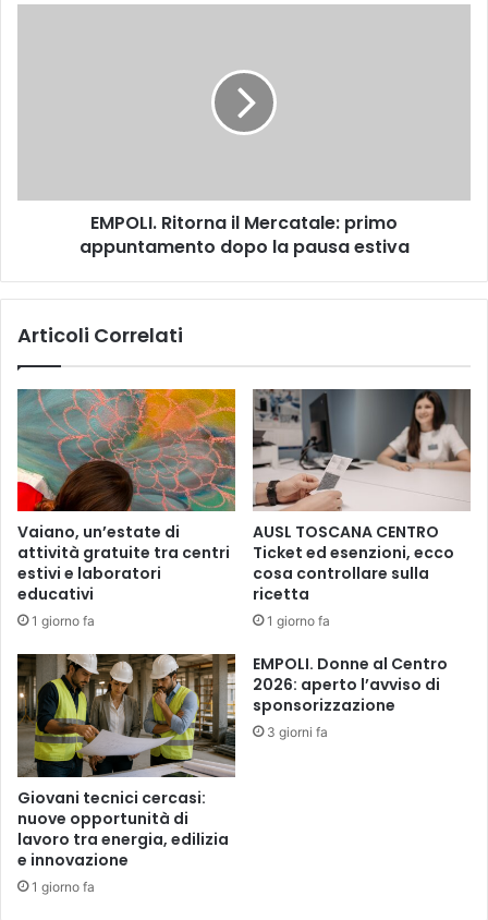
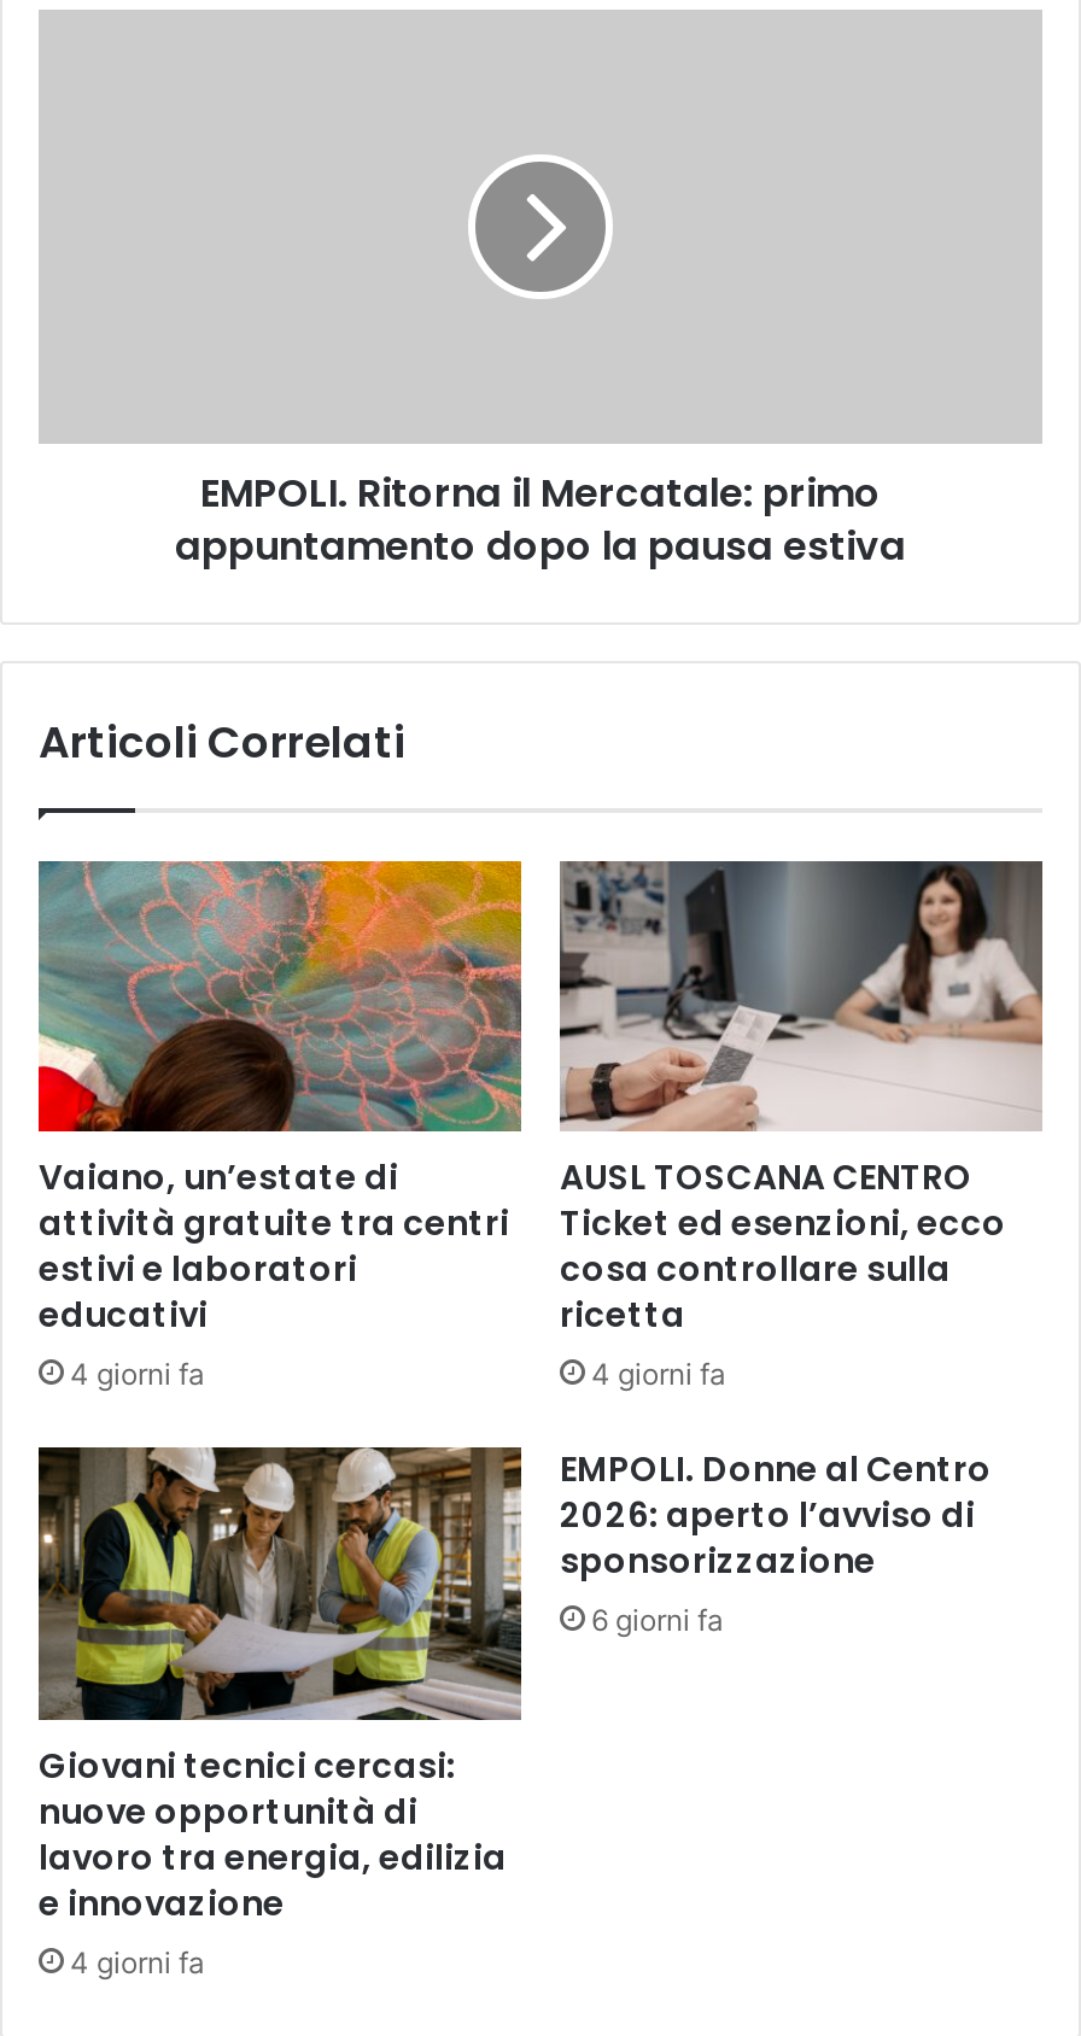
- 1 giorno fa
+ 4 giorni fa

- 1 giorno fa
+ 4 giorni fa

- 3 giorni fa
+ 6 giorni fa

- 1 giorno fa
+ 4 giorni fa
